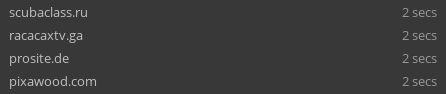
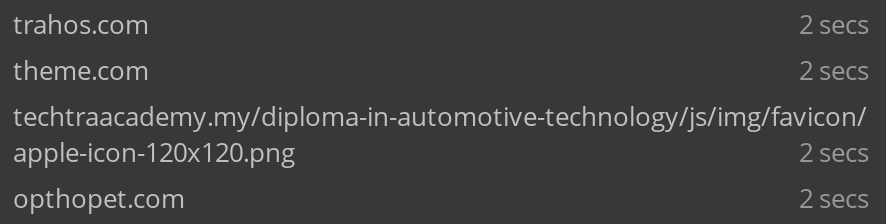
- scubaclass.ru
+ trahos.com

- racacaxtv.ga
+ theme.com

- prosite.de
+ techtraacademy.my/diploma-in-automotive-technology/js/img/favicon/
+ apple-icon-120x120.png

- pixawood.com
+ opthopet.com
